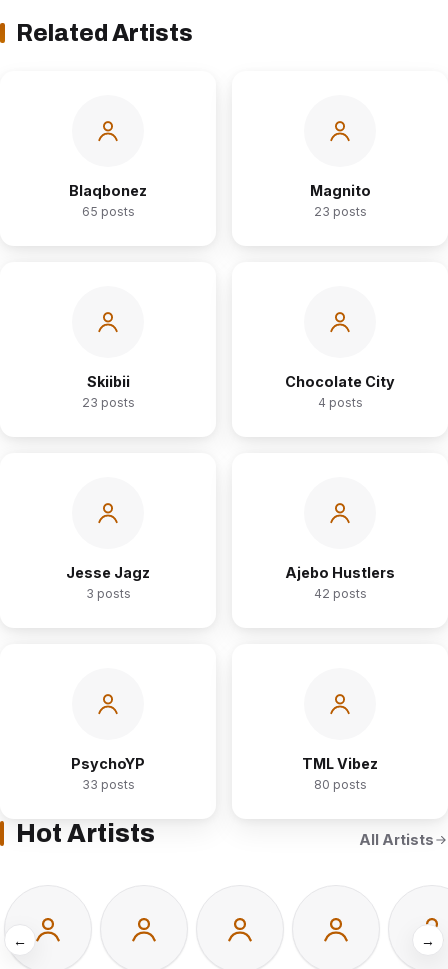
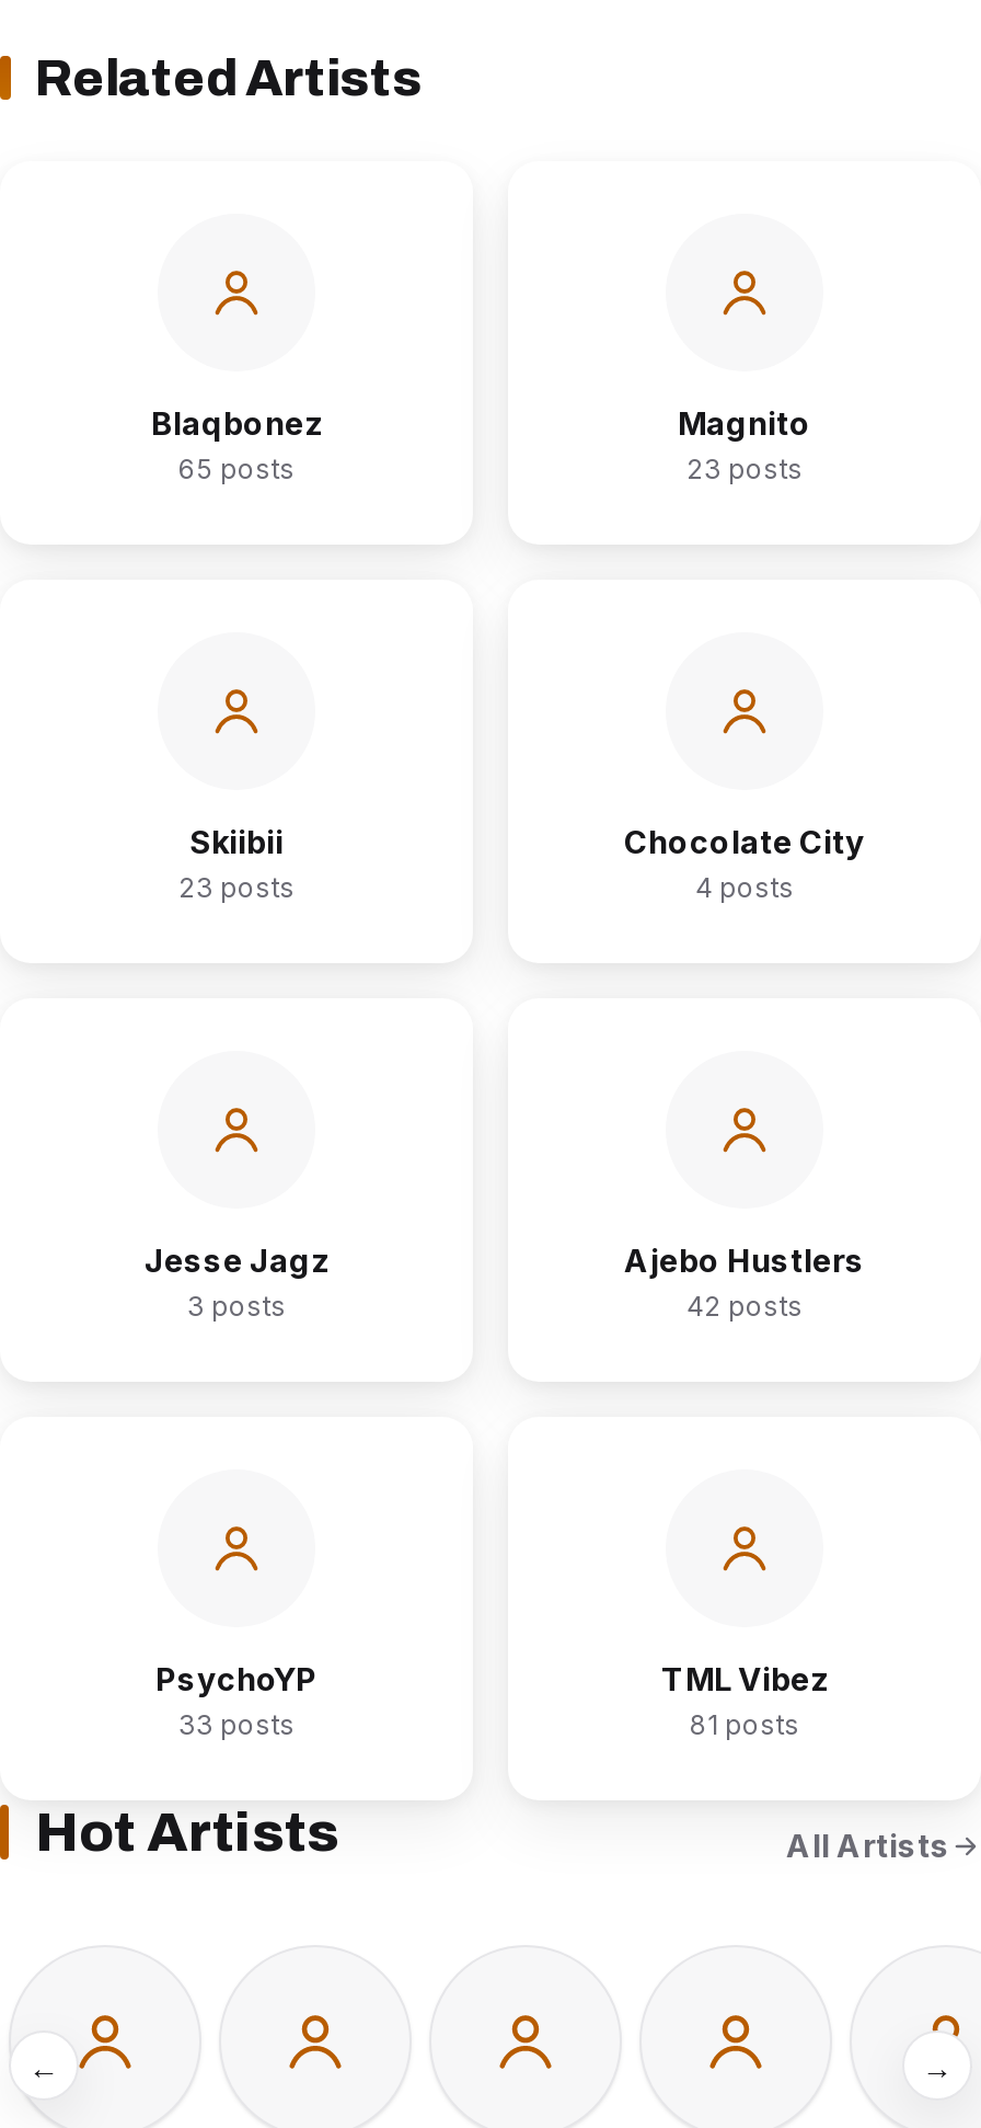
- 80 posts
+ 81 posts
